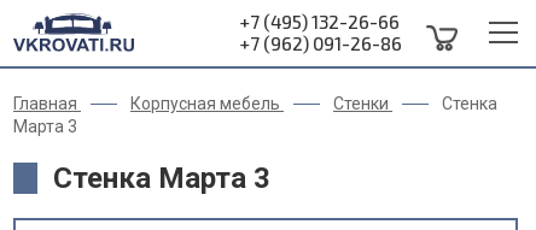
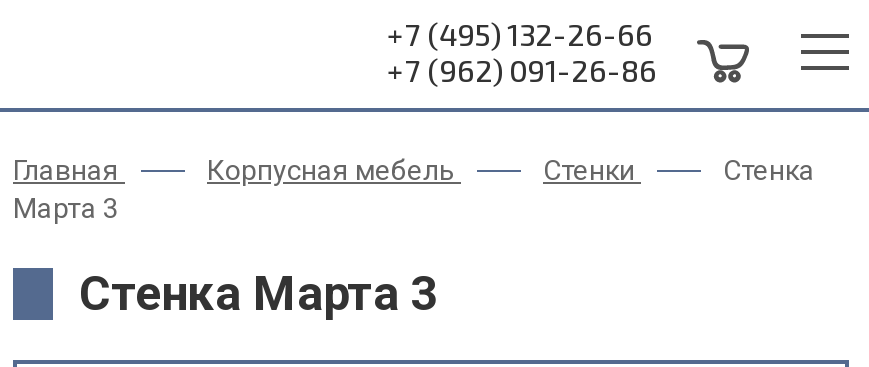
- [image]
